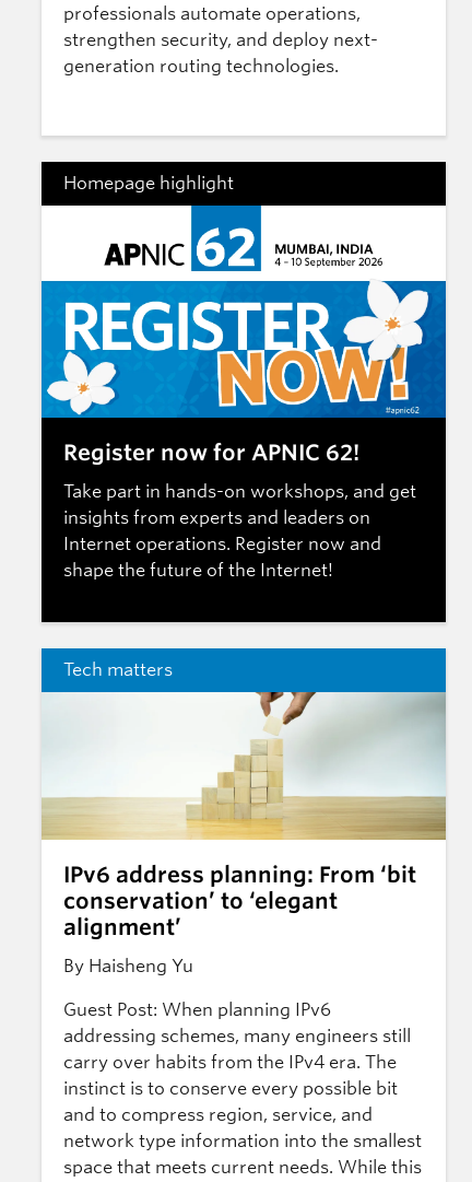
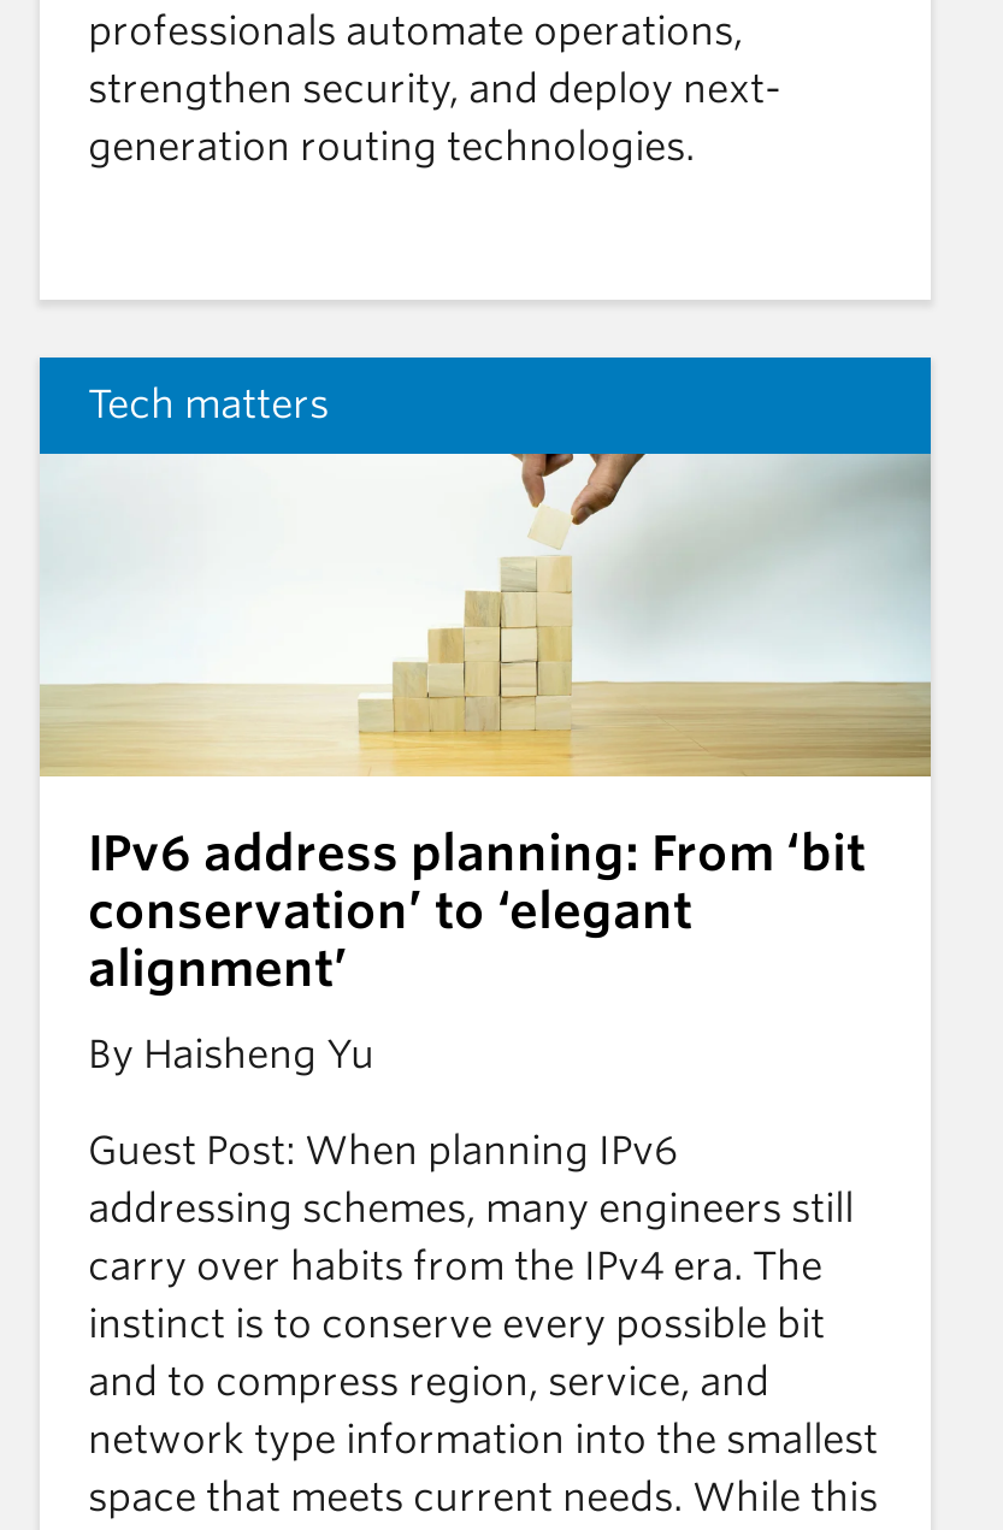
- [image]
- Homepage highlight

- [image]
- Register now for APNIC 62!
- Take part in hands-on workshops, and get
- insights from experts and leaders on
- Internet operations. Register now and
- shape the future of the Internet!
